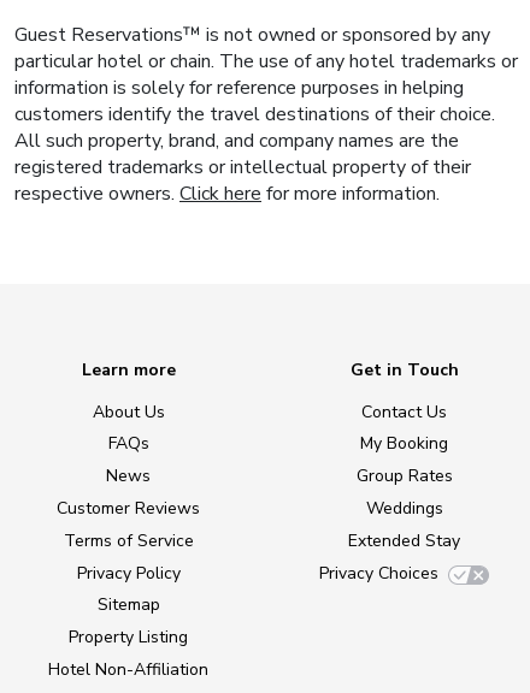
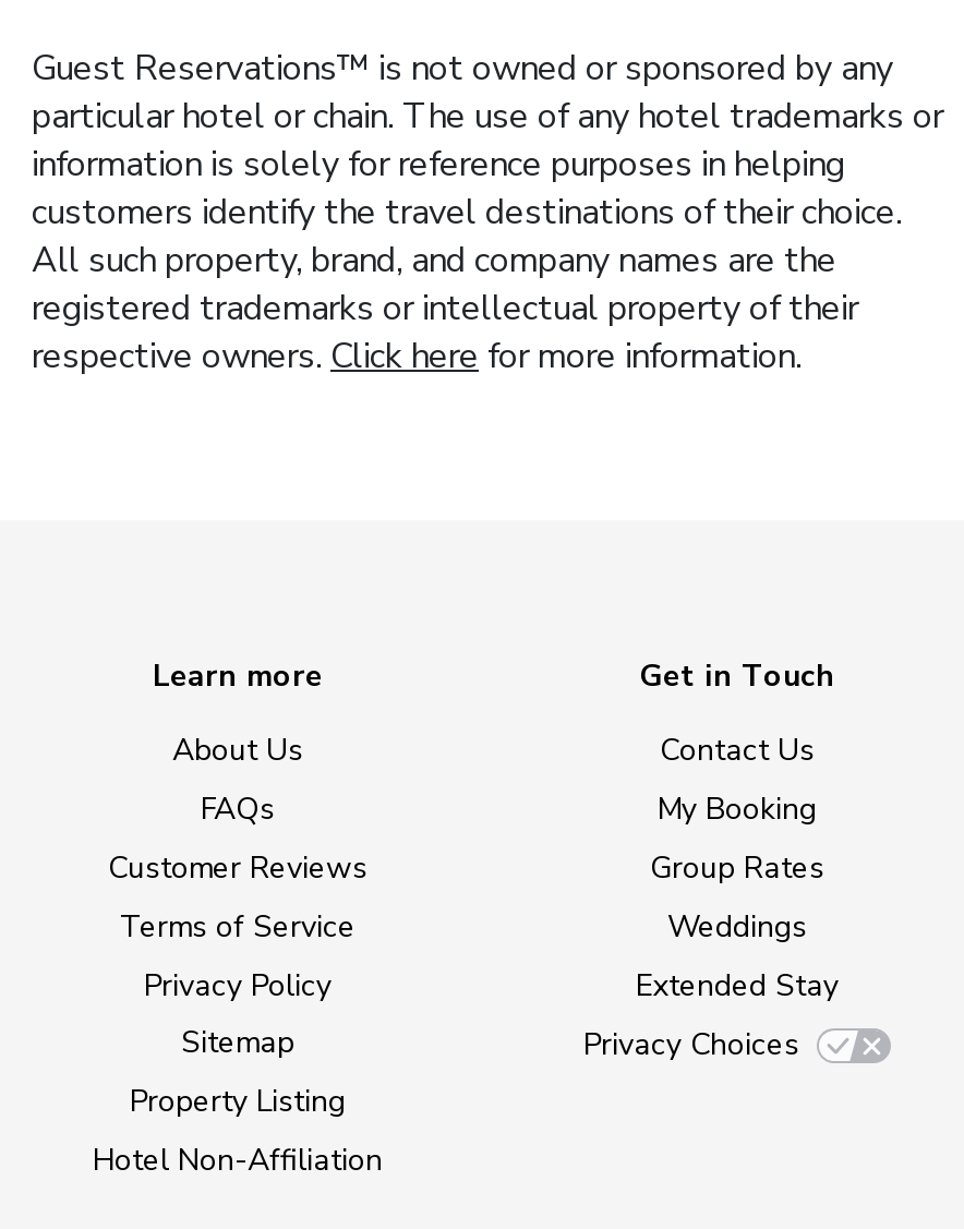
- News
